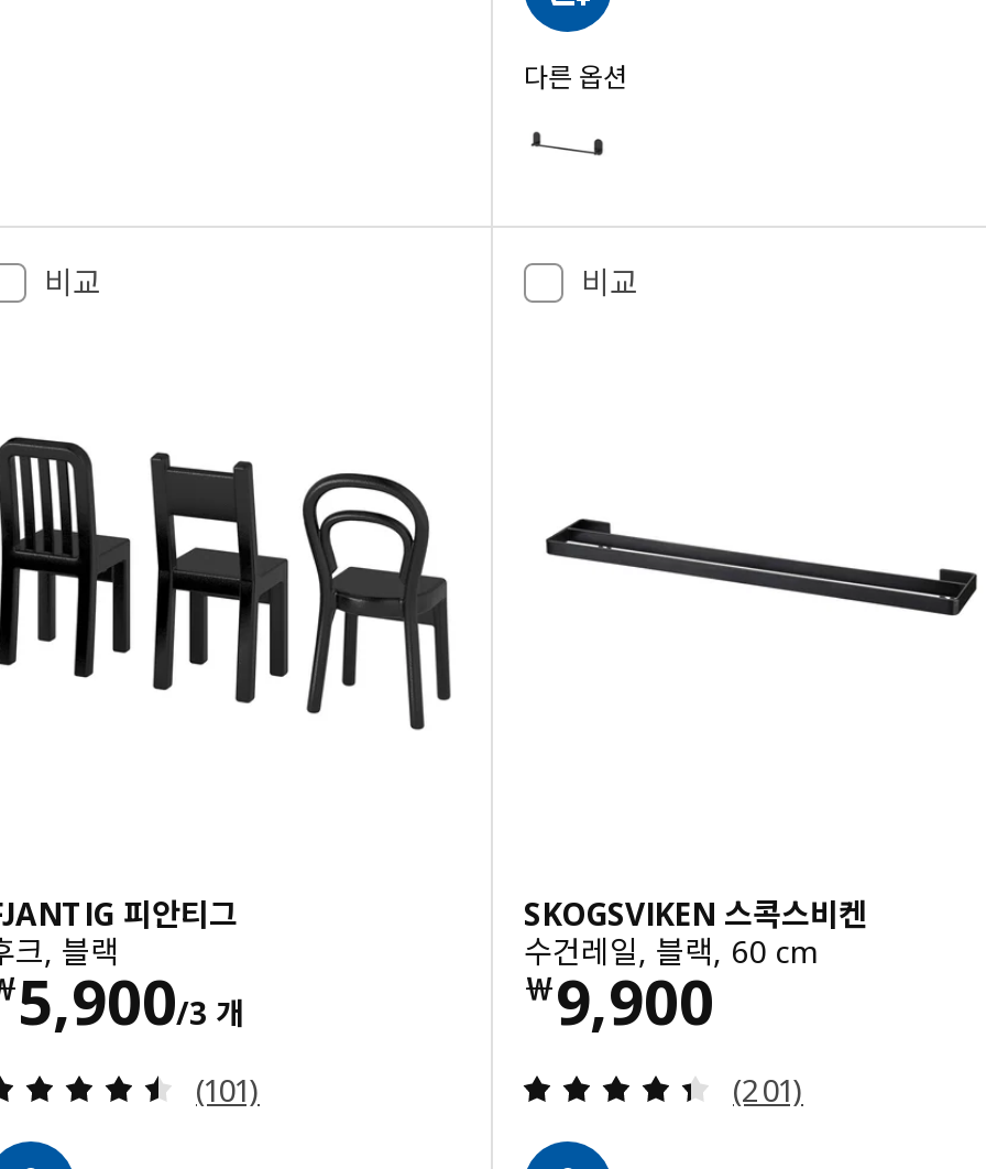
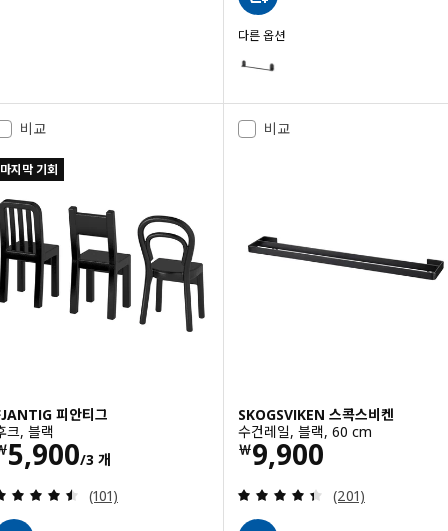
+ 마지막 기회
